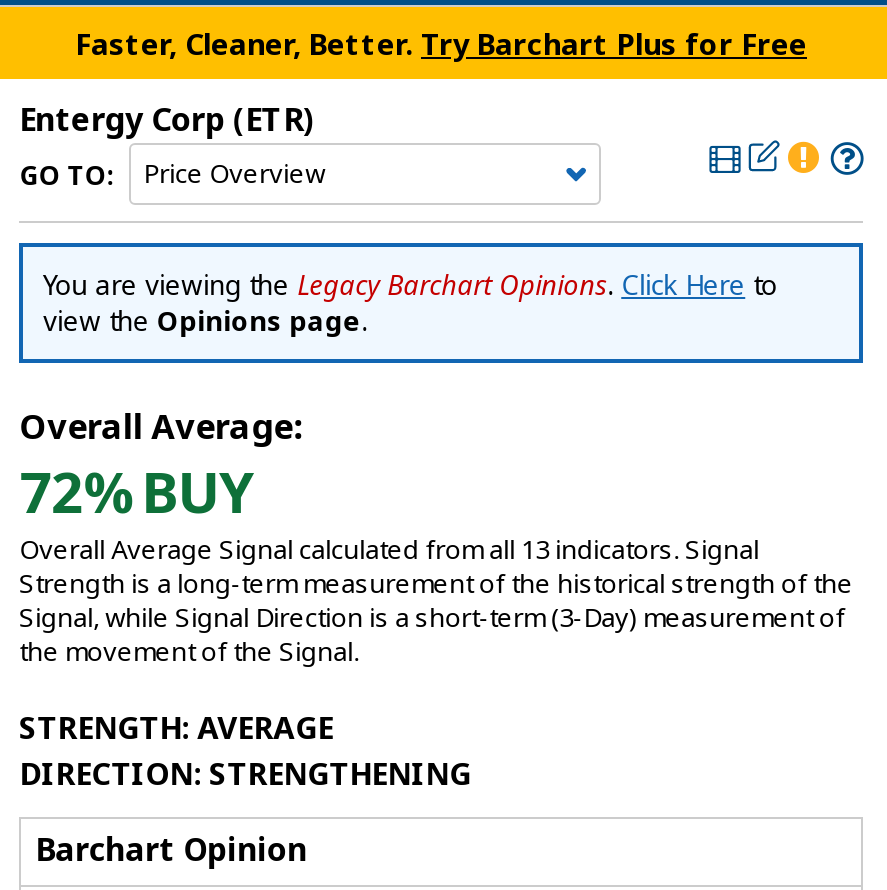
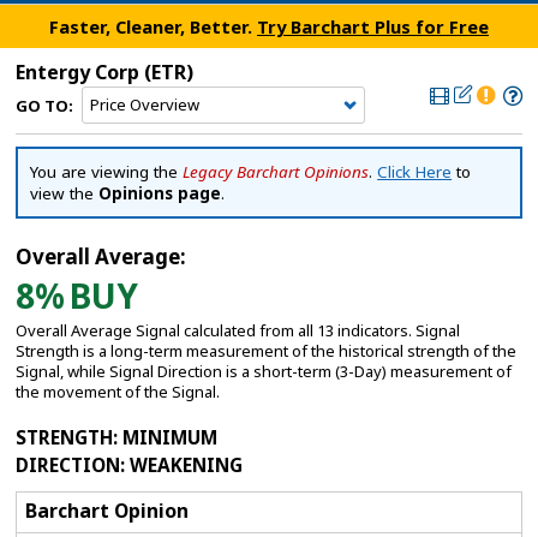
- 72% BUY
+ 8% BUY

- STRENGTH: AVERAGE
+ STRENGTH: MINIMUM

- DIRECTION: STRENGTHENING
+ DIRECTION: WEAKENING
